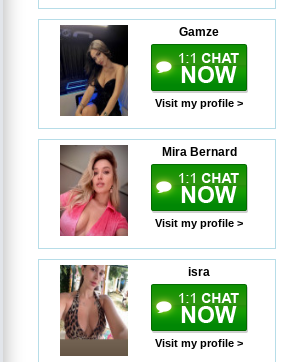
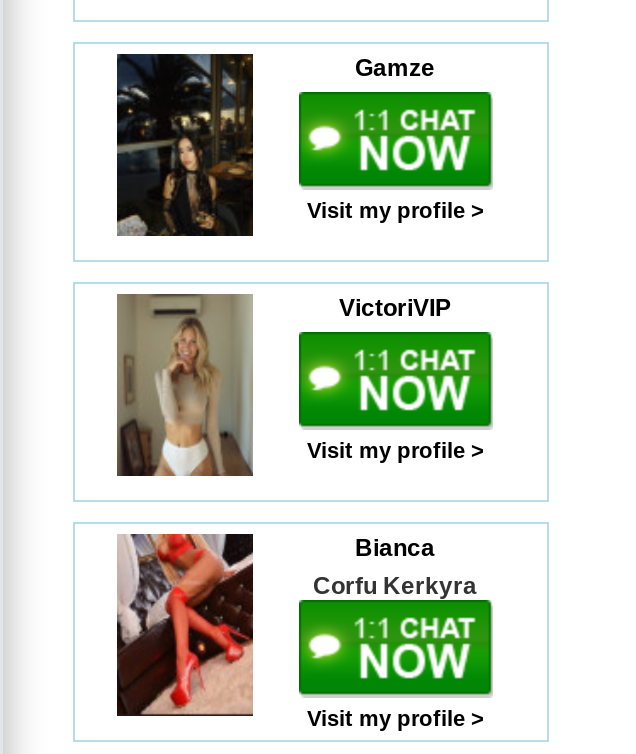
- [image]
+ [image]

- [image]
+ [image]

- Mira Bernard
+ VictoriVIP

- [image]
+ [image]

- isra
+ Bianca
+ Corfu Kerkyra
